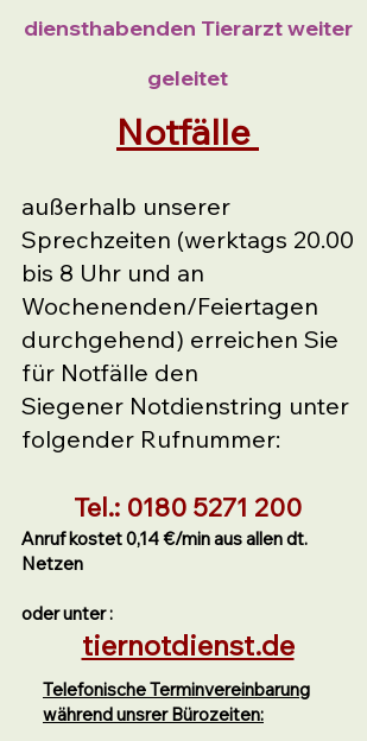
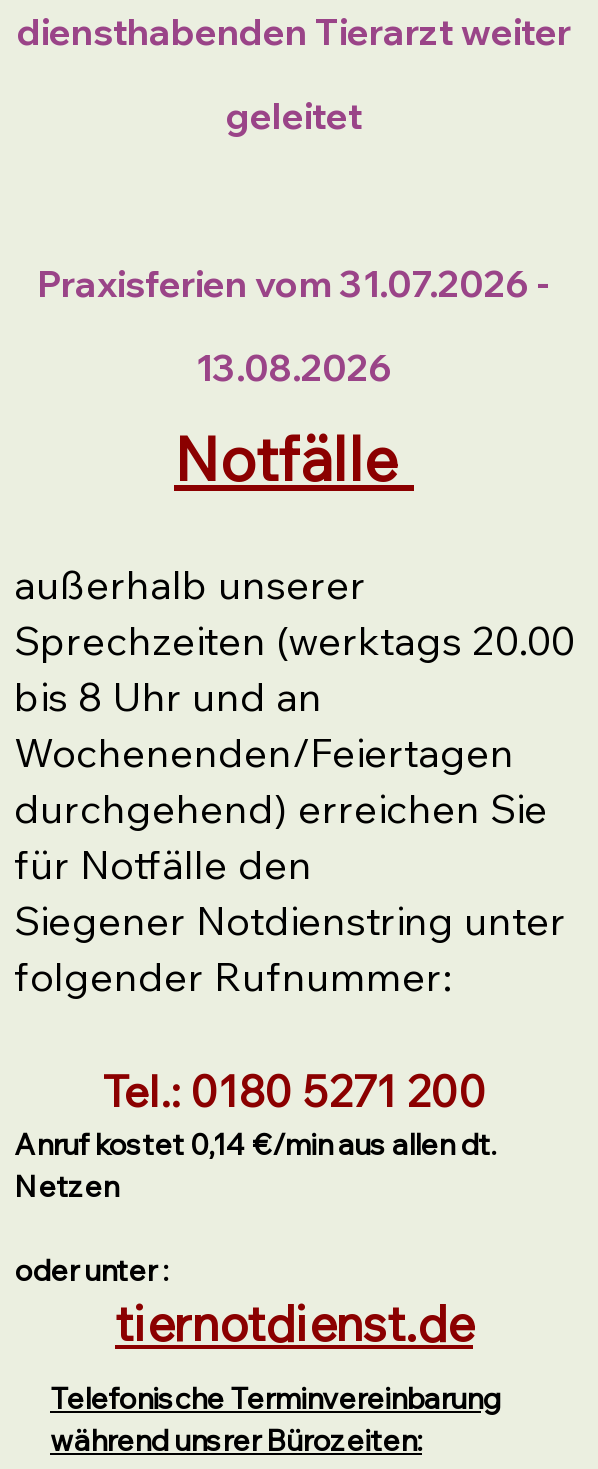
+ Praxisferien vom 31.07.2026 -
+ 13.08.2026
